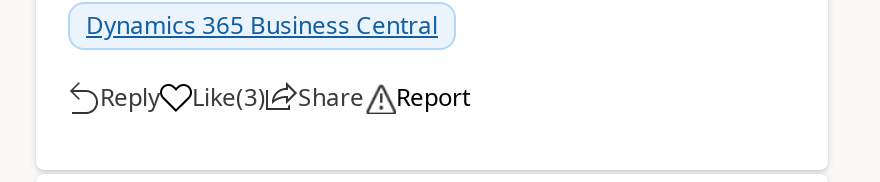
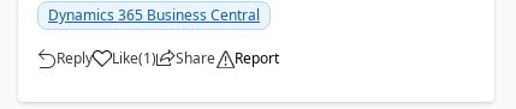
- (3)
+ (1)
